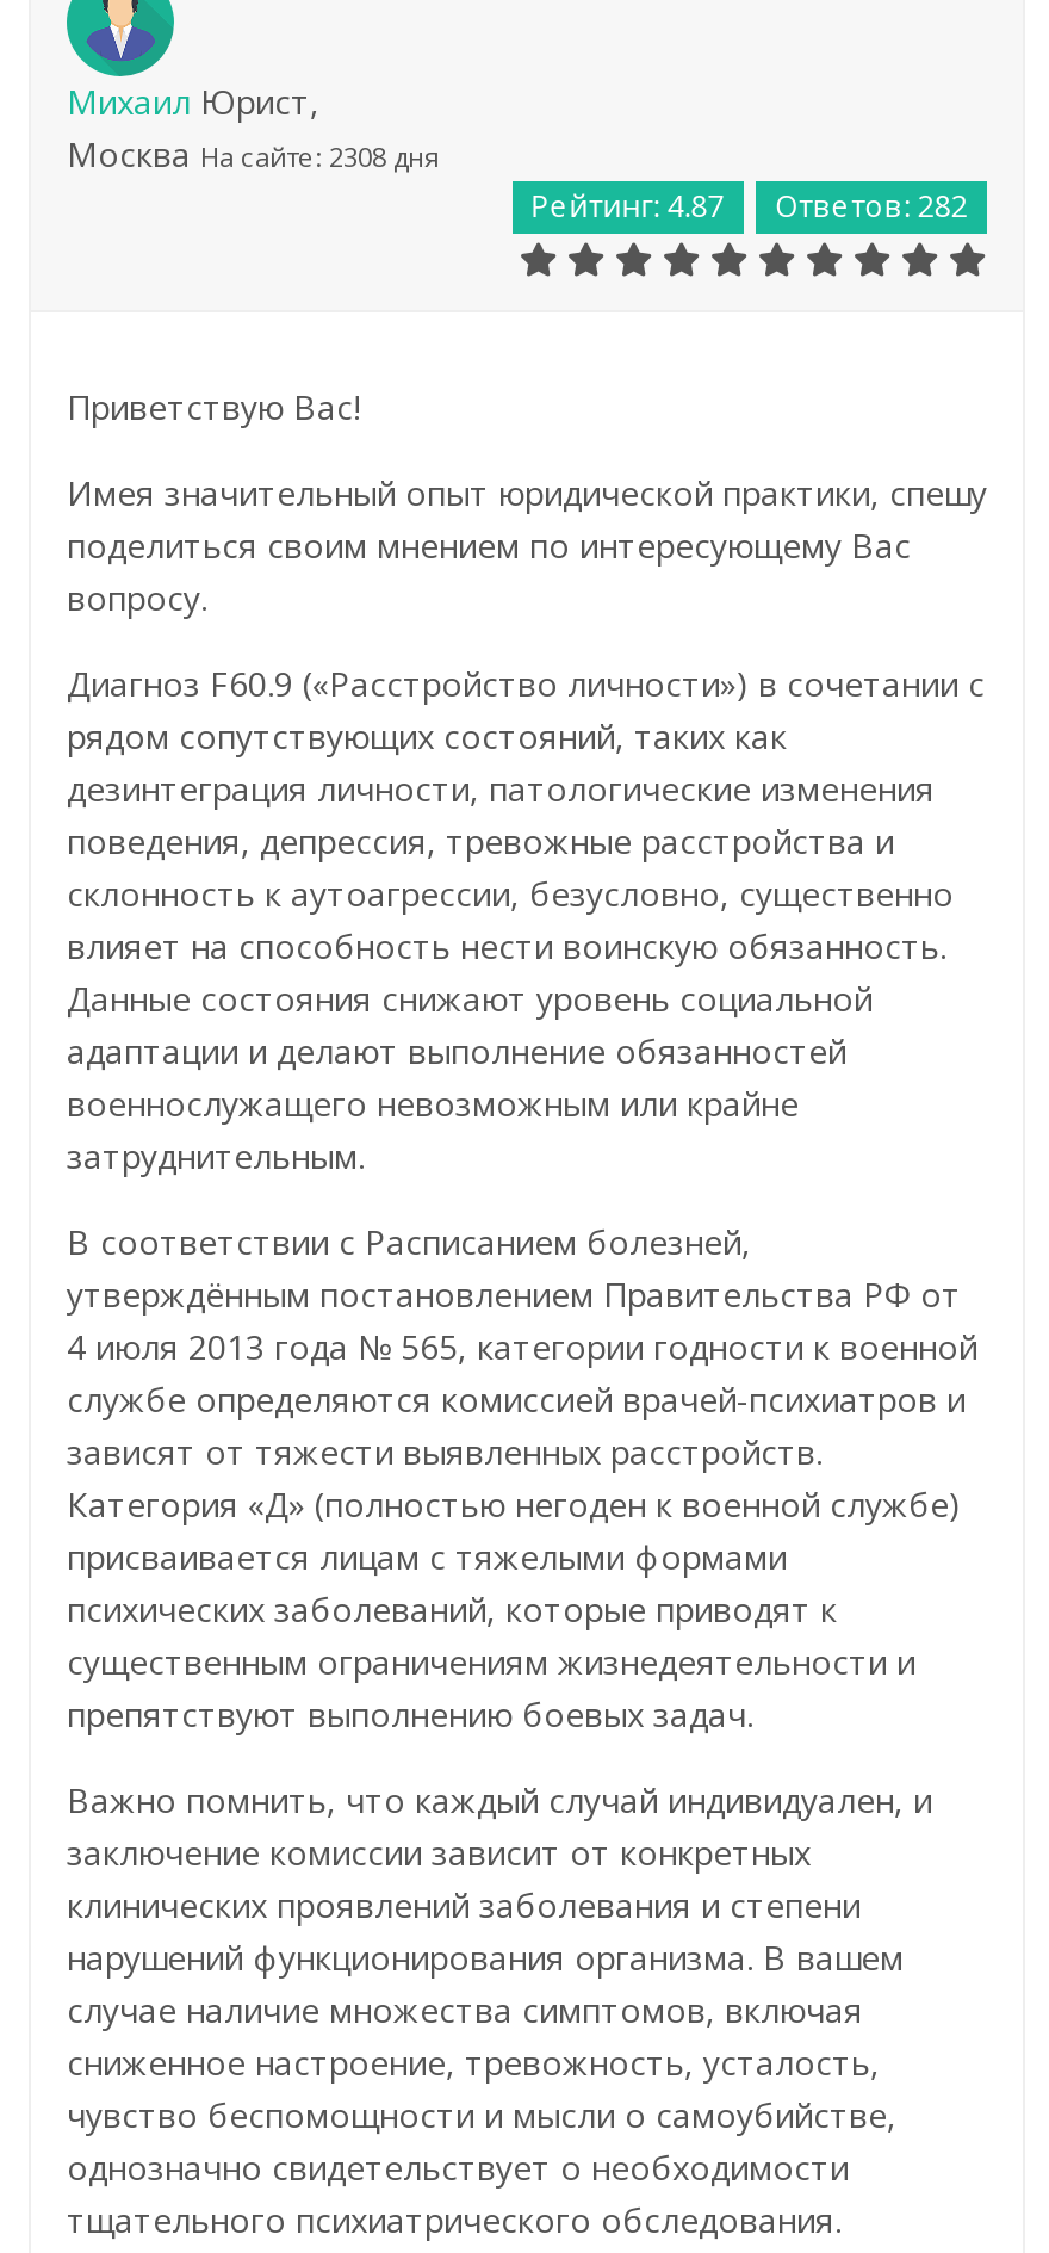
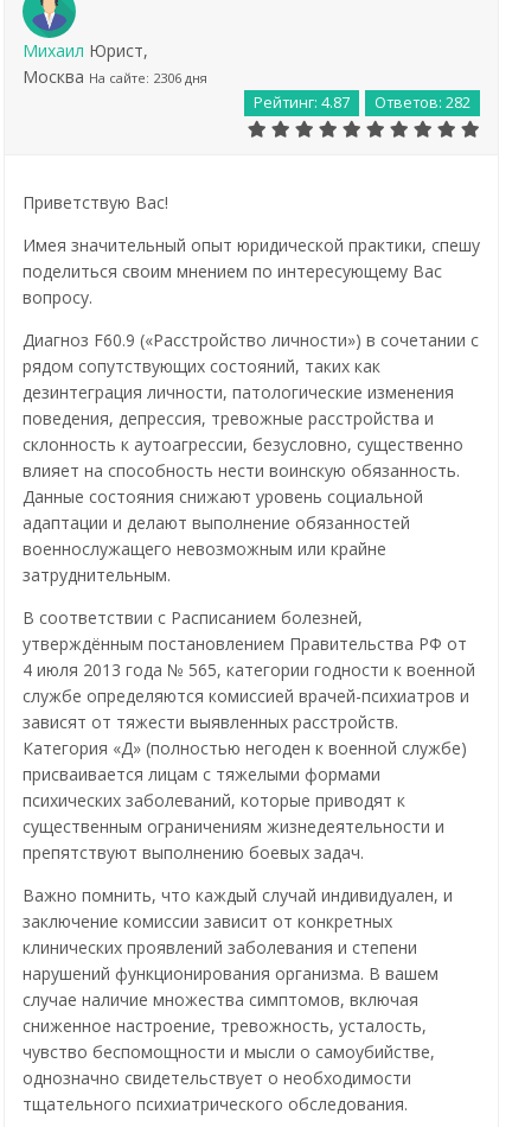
- Москва На сайте: 2308 дня
+ Москва На сайте: 2306 дня
